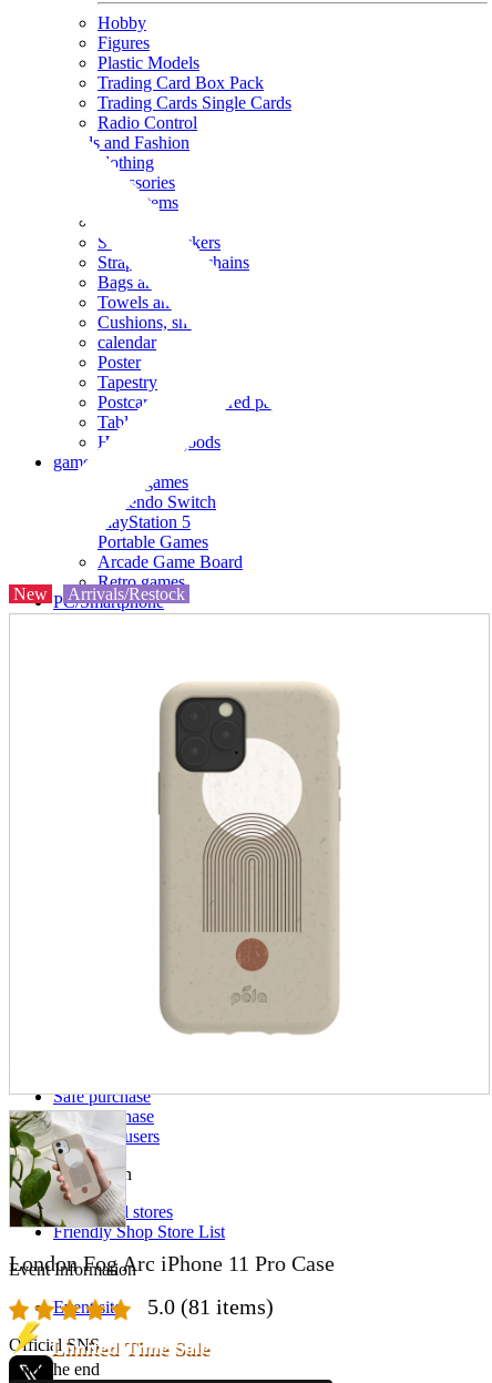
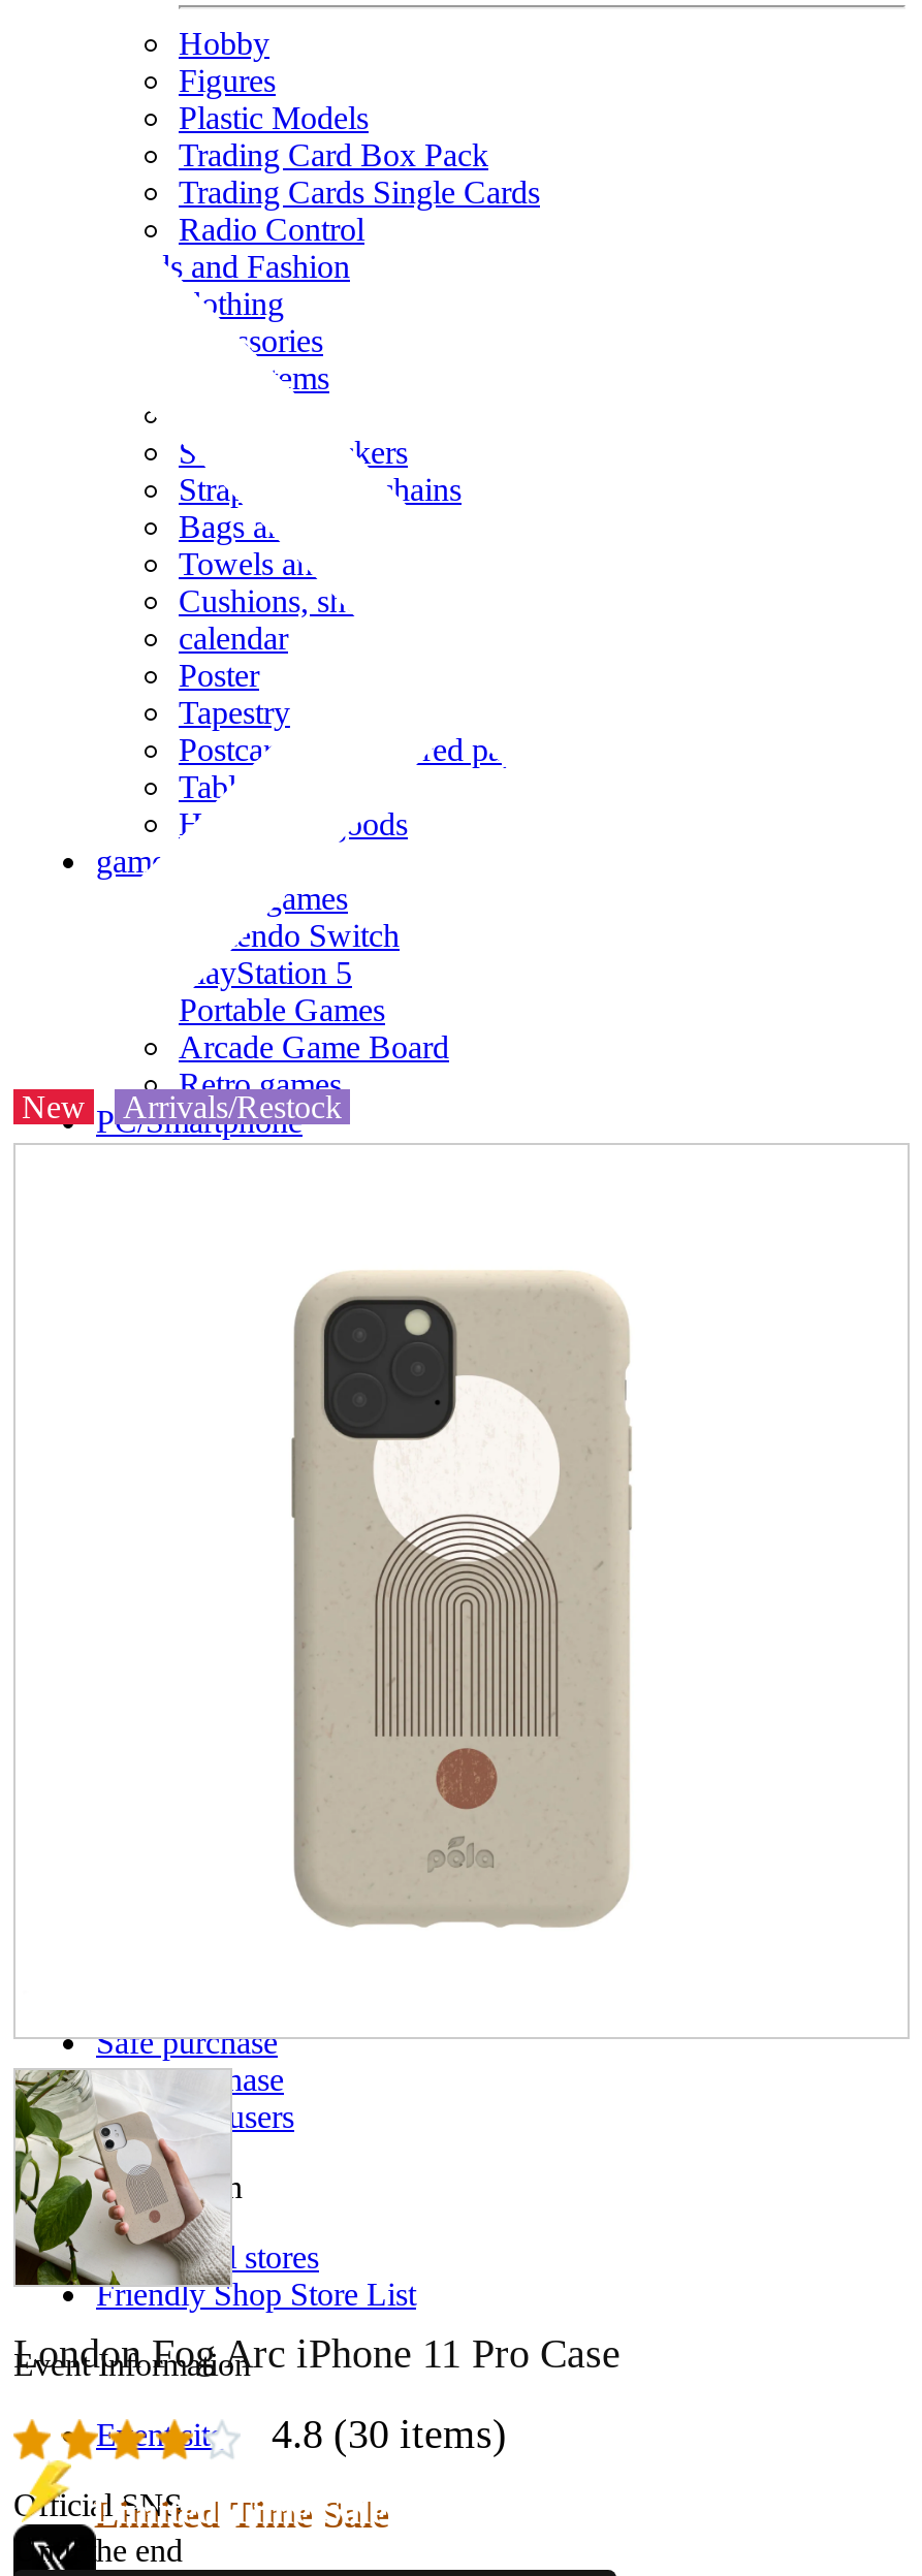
- 5.0 (81 items)
+ 4.8 (30 items)
